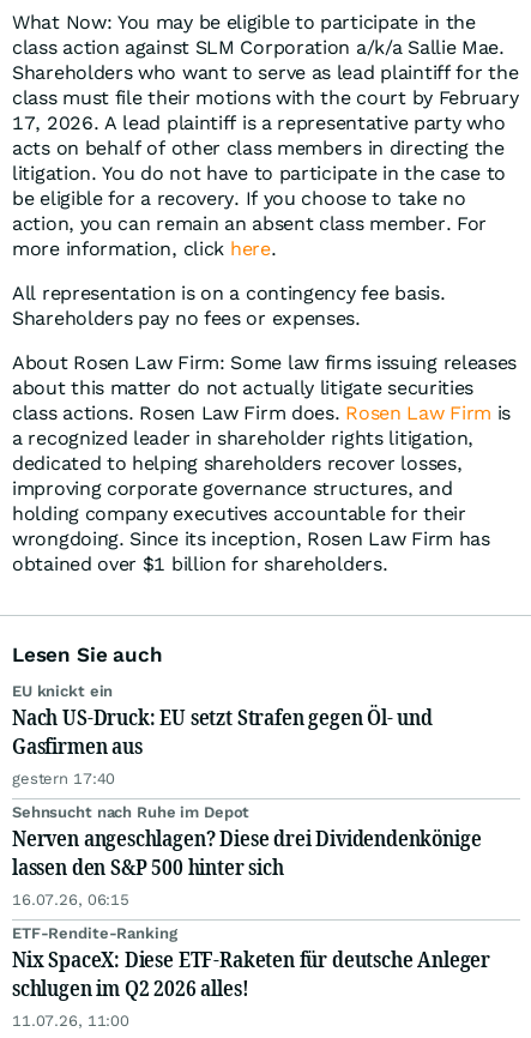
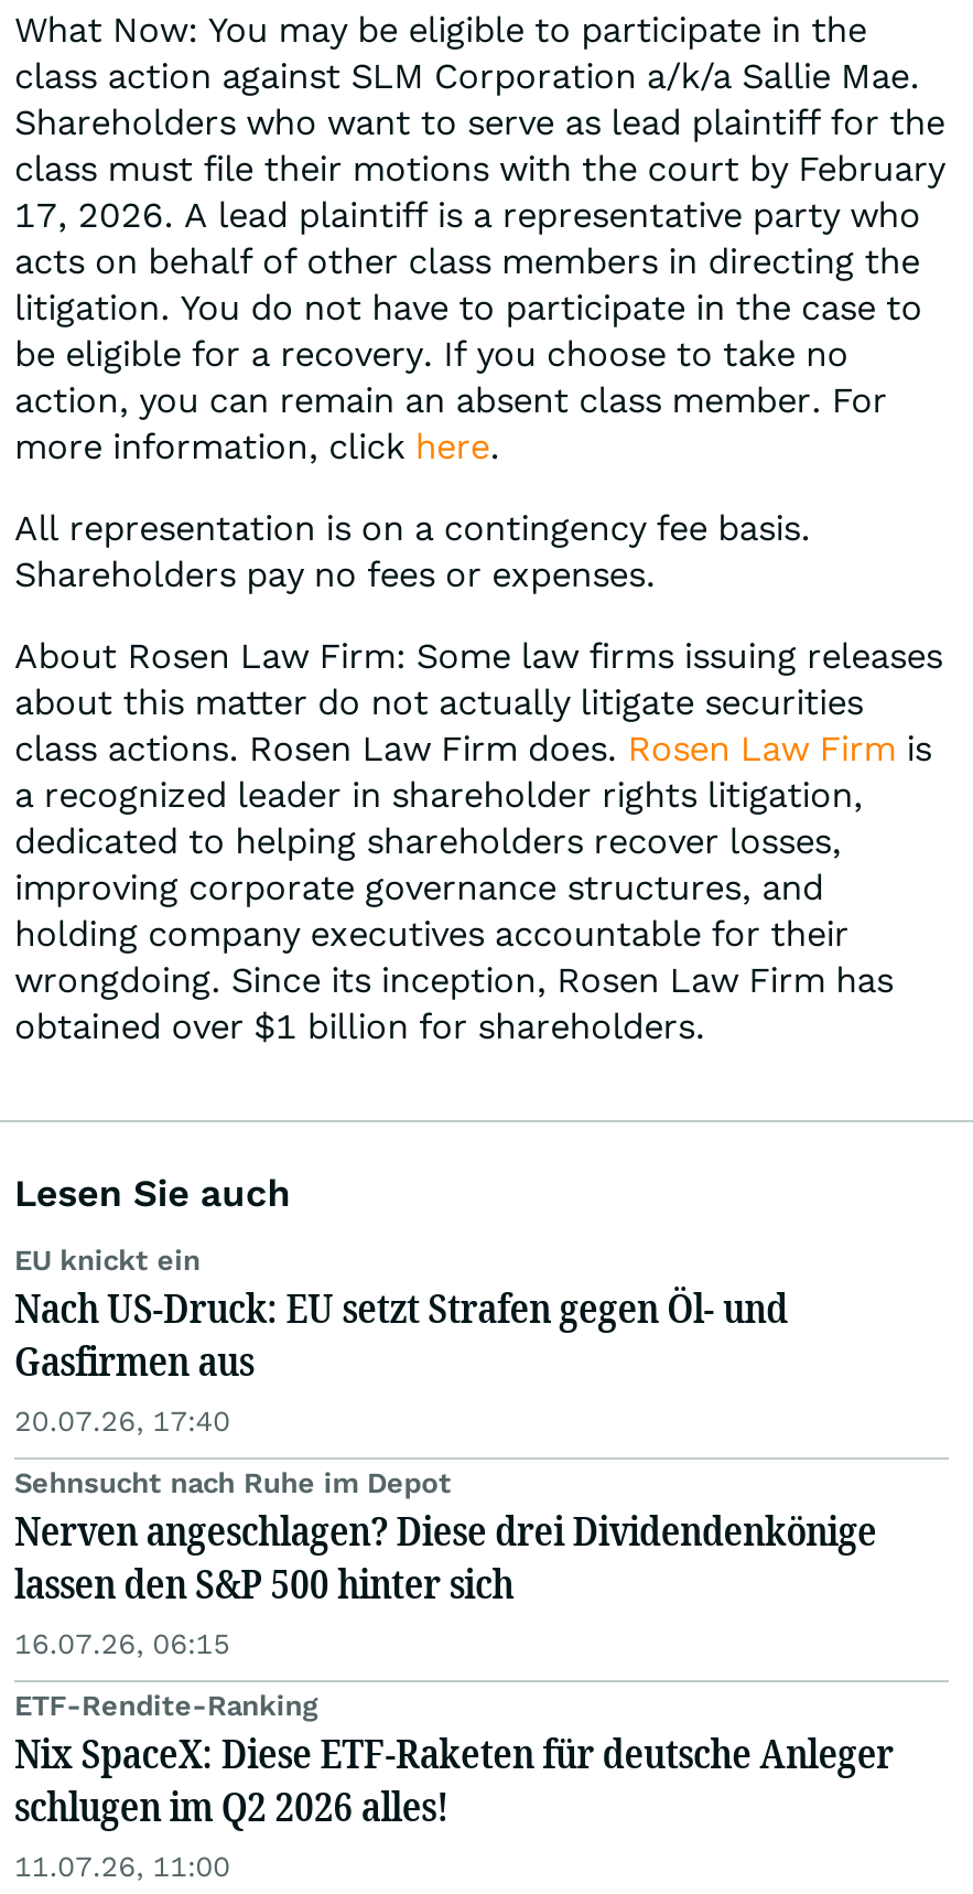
- gestern 17:40
+ 20.07.26, 17:40
